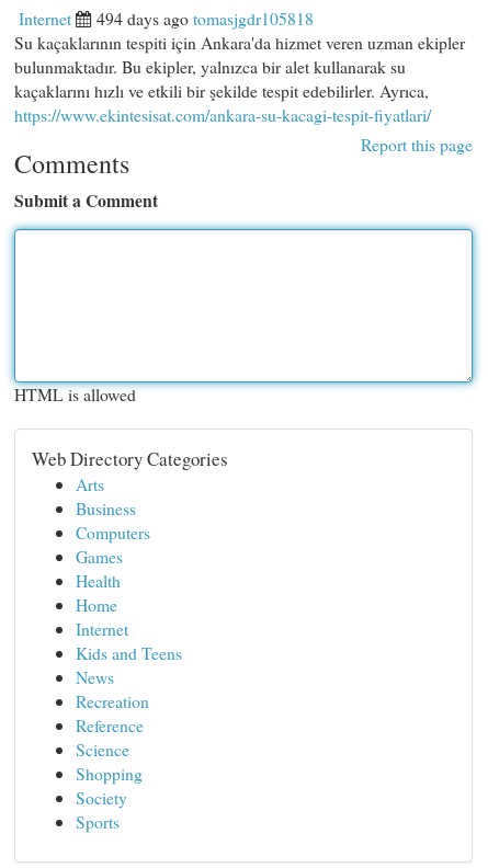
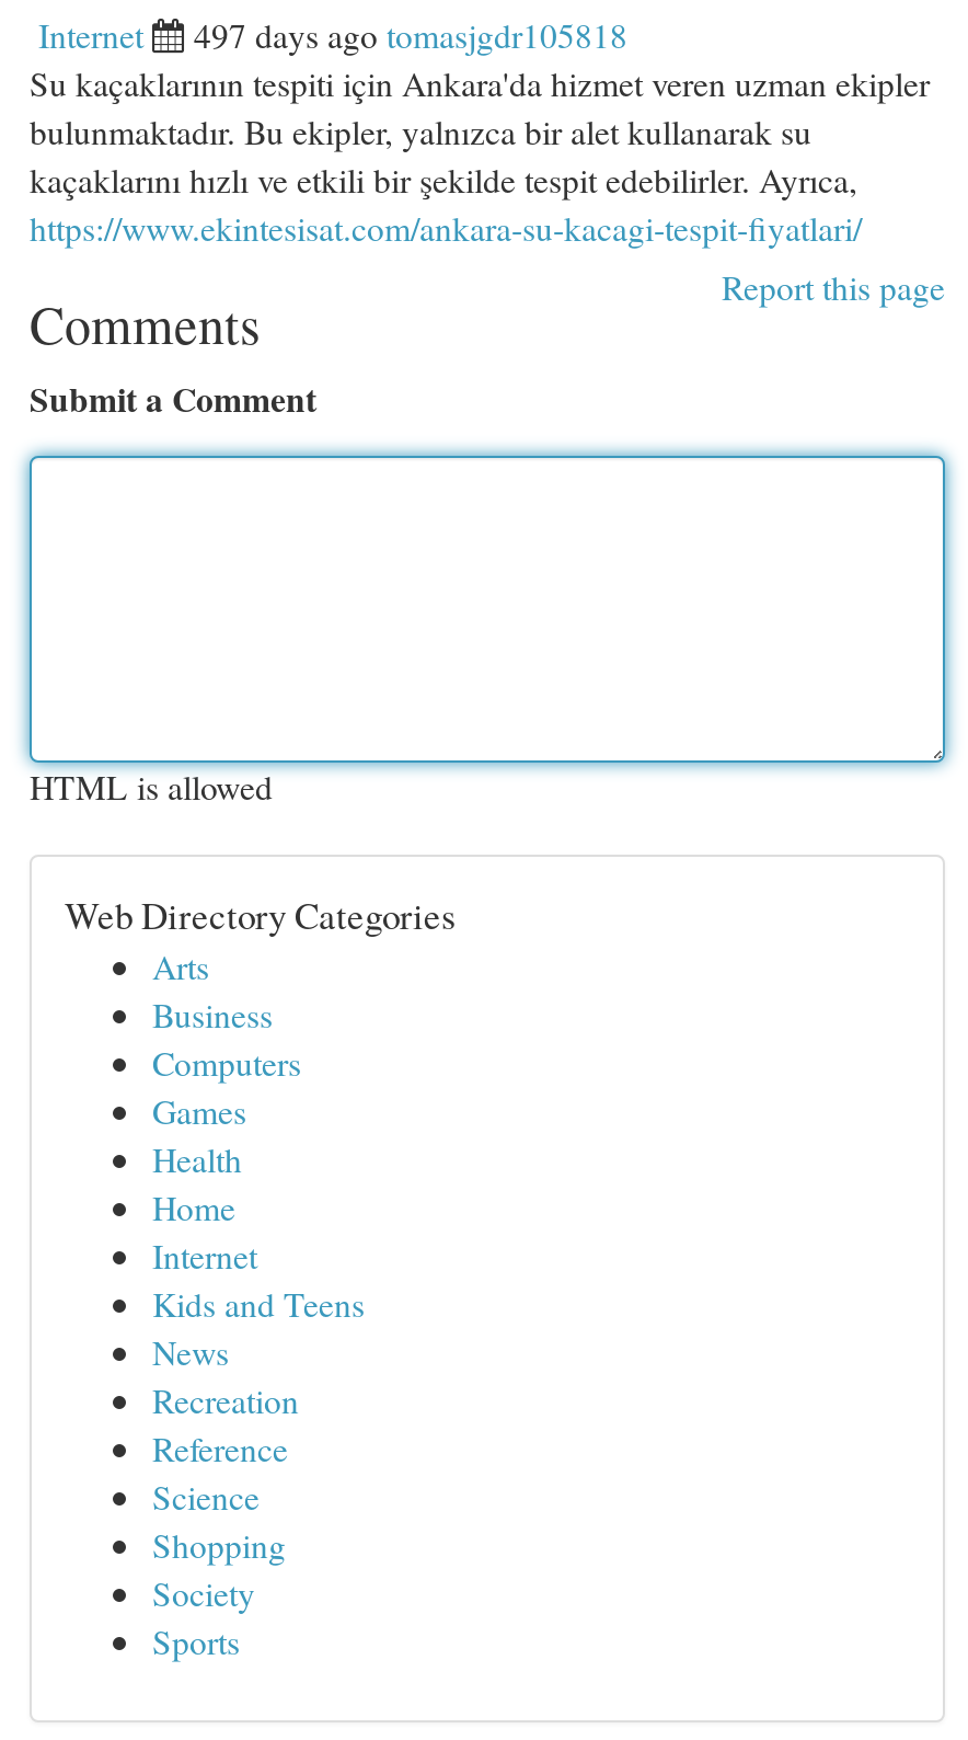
- 494 days ago tomasjgdr105818
+ 497 days ago tomasjgdr105818
